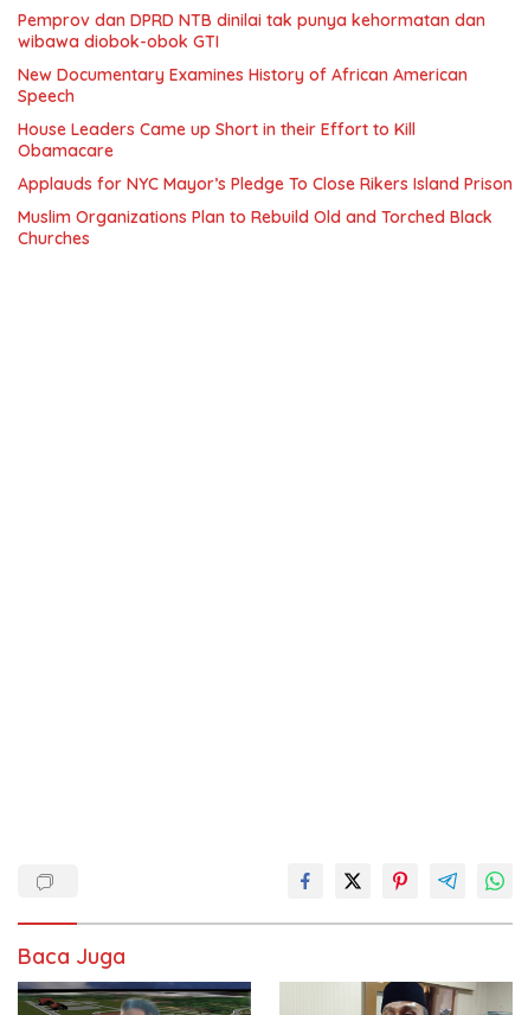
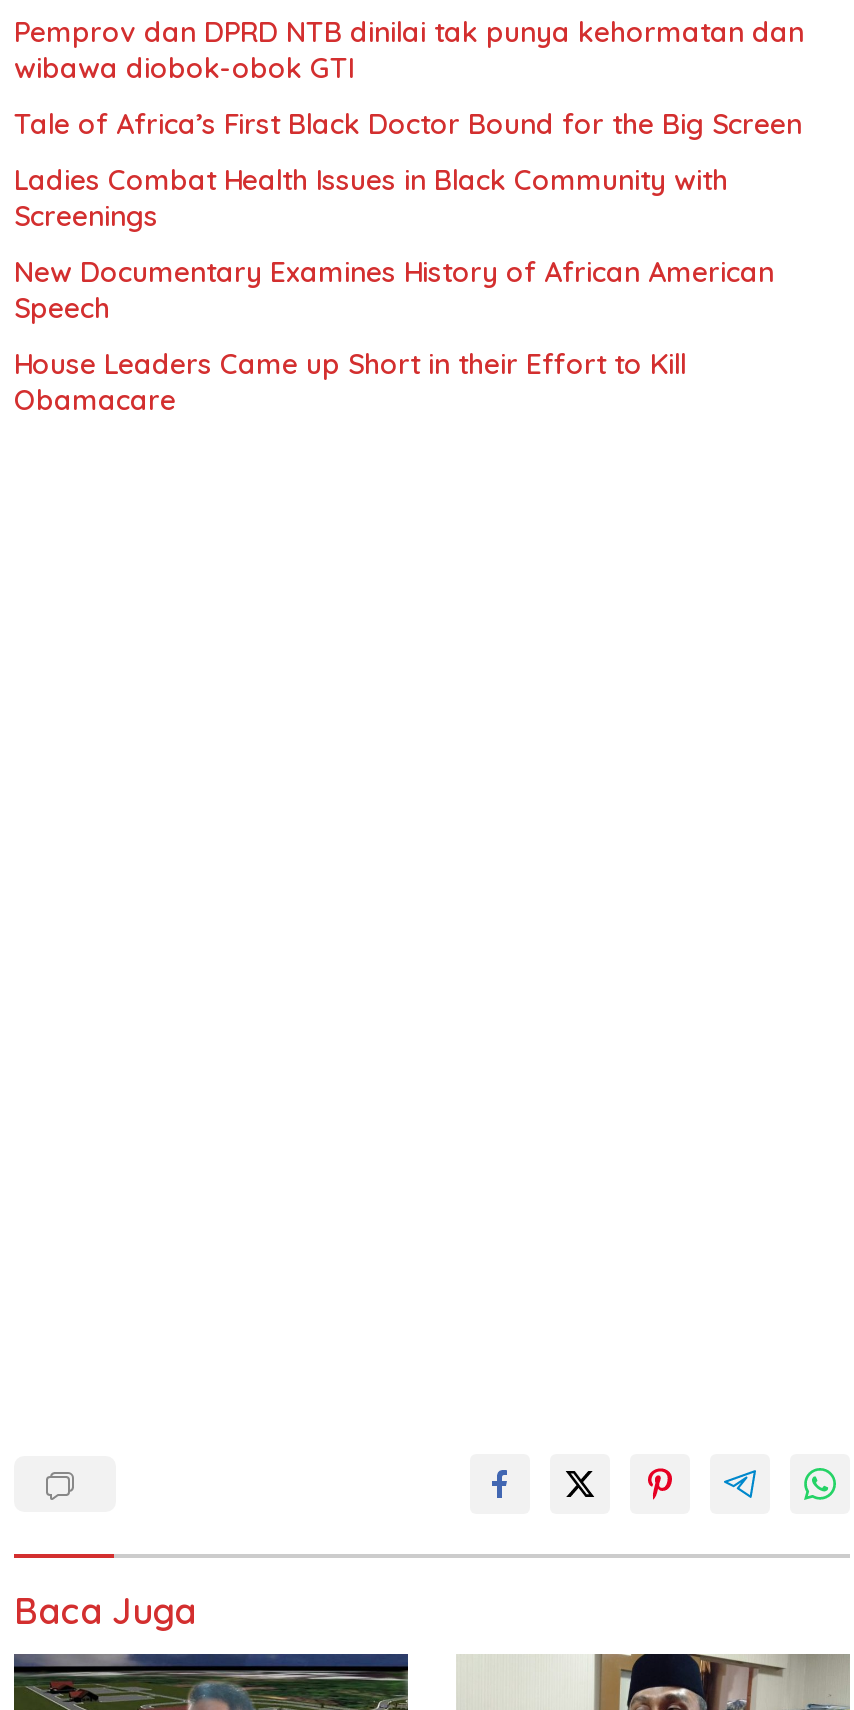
+ Tale of Africa’s First Black Doctor Bound for the Big Screen
+ Ladies Combat Health Issues in Black Community with
+ Screenings

moved down: New Documentary Examines History of African American | Speech | House Leaders Came up Short in their Effort to Kill | Obamacare

- Applauds for NYC Mayor’s Pledge To Close Rikers Island Prison
- Muslim Organizations Plan to Rebuild Old and Torched Black
- Churches
